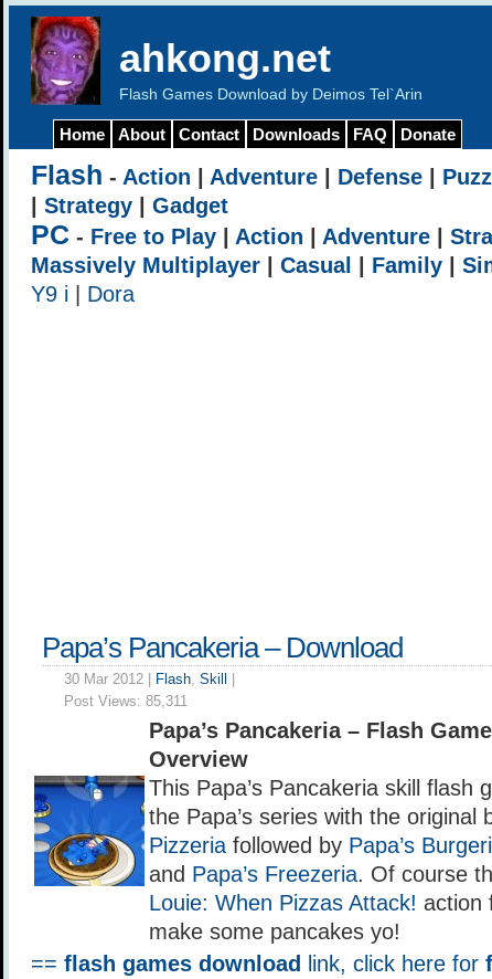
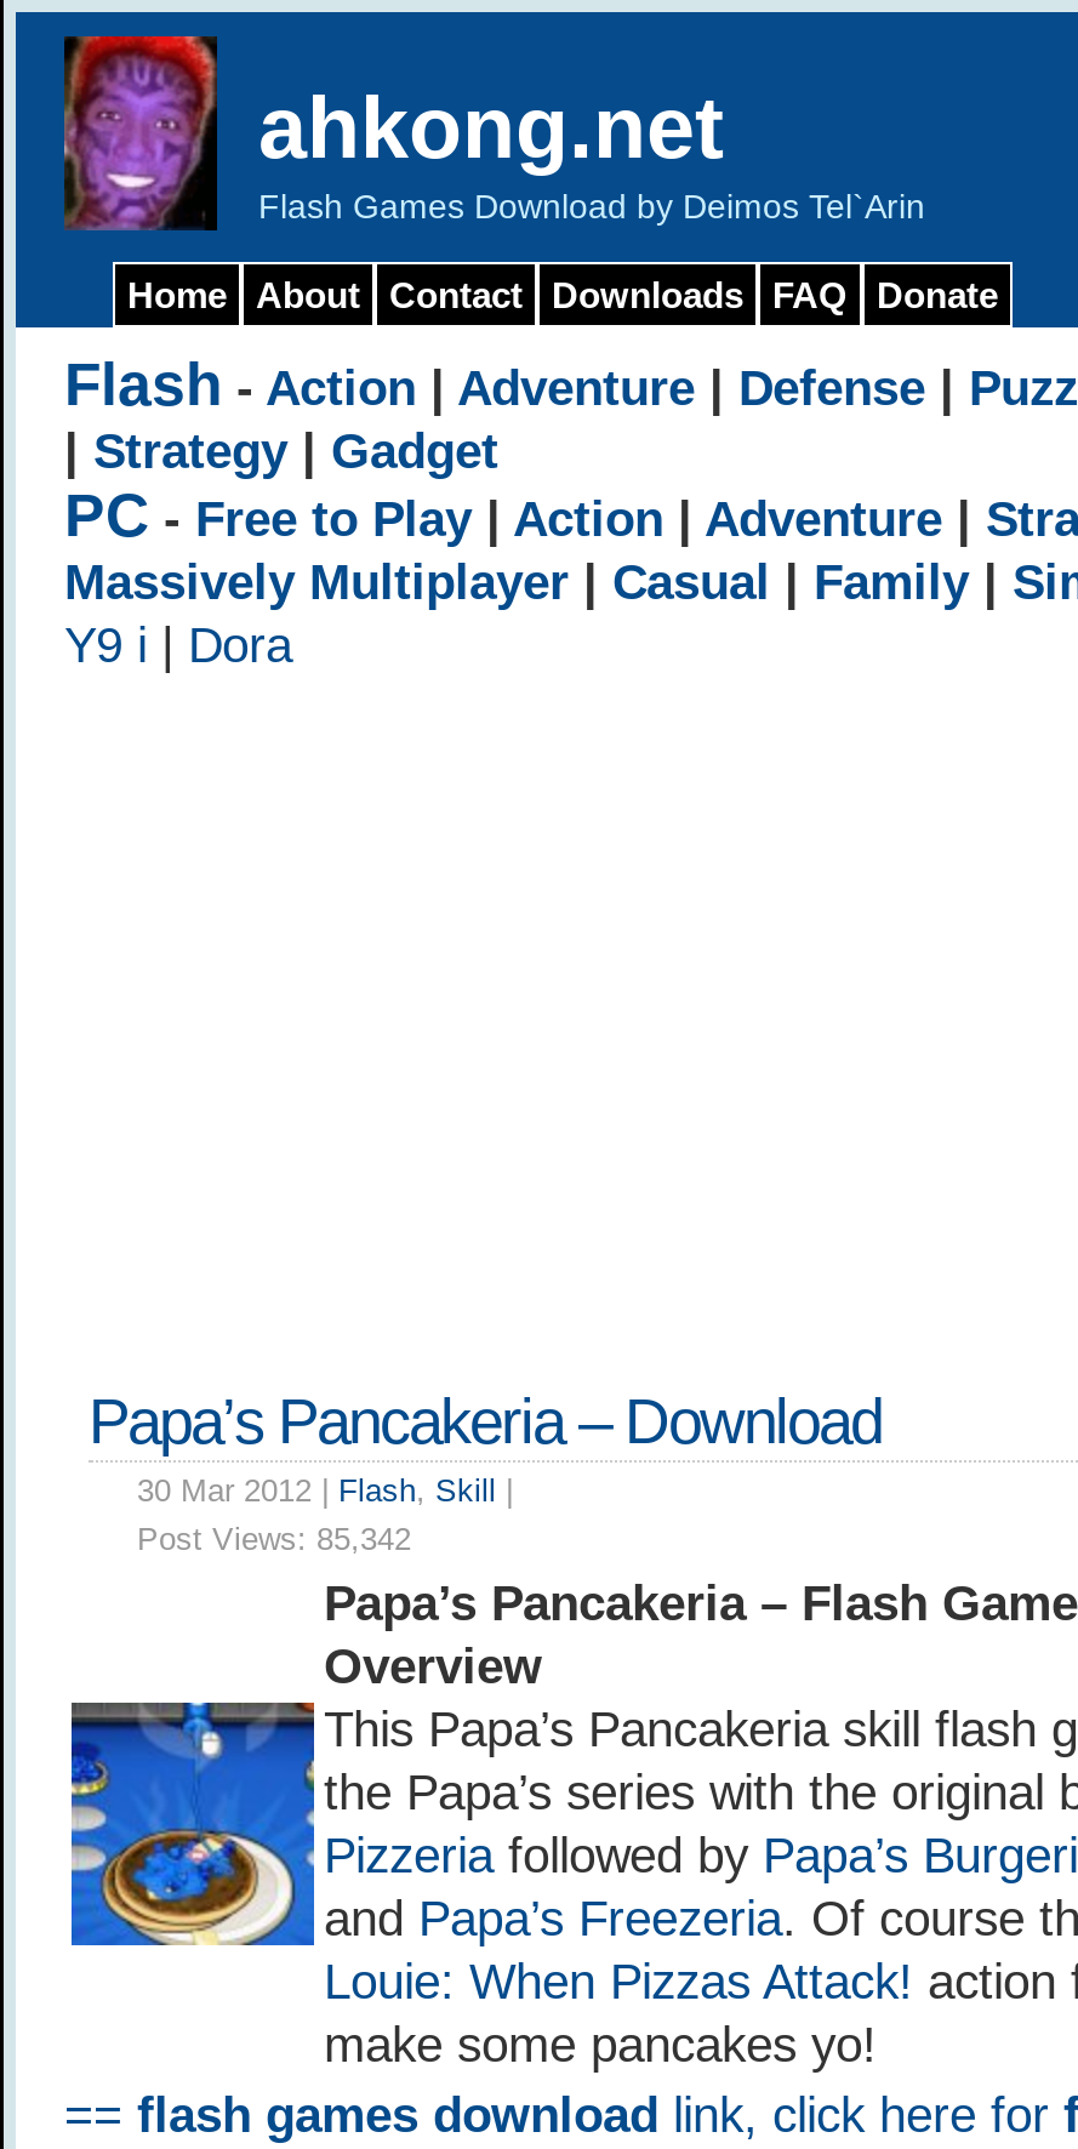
- Post Views: 85,311
+ Post Views: 85,342
